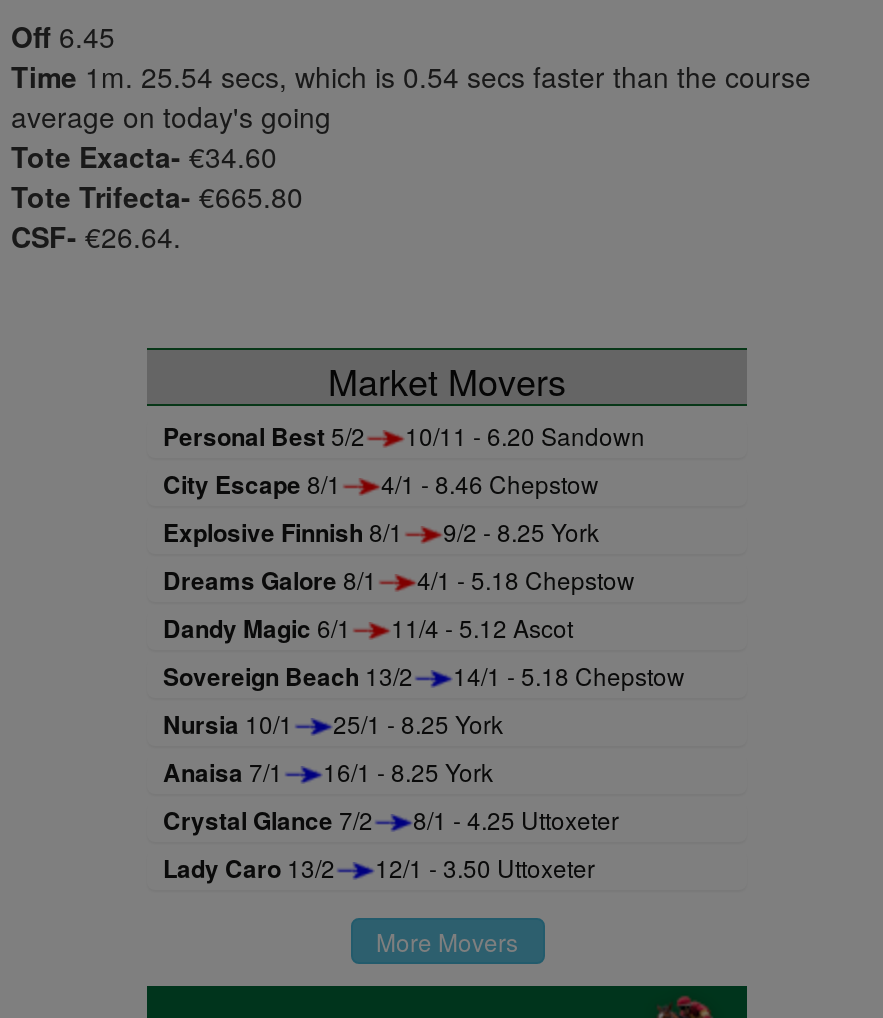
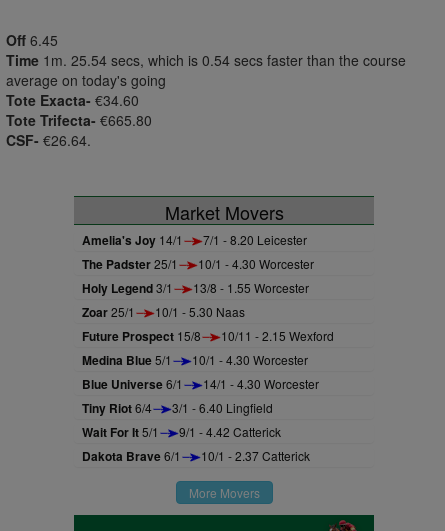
- Personal Best 5/2
- 10/11 - 6.20 Sandown
- City Escape 8/1
- 4/1 - 8.46 Chepstow
- Explosive Finnish 8/1
- 9/2 - 8.25 York
- Dreams Galore 8/1
- 4/1 - 5.18 Chepstow
- Dandy Magic 6/1
- 11/4 - 5.12 Ascot
- Sovereign Beach 13/2
- 14/1 - 5.18 Chepstow
- Nursia 10/1
- 25/1 - 8.25 York
- Anaisa 7/1
- 16/1 - 8.25 York
- Crystal Glance 7/2
- 8/1 - 4.25 Uttoxeter
- Lady Caro 13/2
- 12/1 - 3.50 Uttoxeter
+ Amelia's Joy 14/1
+ 7/1 - 8.20 Leicester
+ The Padster 25/1
+ 10/1 - 4.30 Worcester
+ Holy Legend 3/1
+ 13/8 - 1.55 Worcester
+ Zoar 25/1
+ 10/1 - 5.30 Naas
+ Future Prospect 15/8
+ 10/11 - 2.15 Wexford
+ Medina Blue 5/1
+ 10/1 - 4.30 Worcester
+ Blue Universe 6/1
+ 14/1 - 4.30 Worcester
+ Tiny Riot 6/4
+ 3/1 - 6.40 Lingfield
+ Wait For It 5/1
+ 9/1 - 4.42 Catterick
+ Dakota Brave 6/1
+ 10/1 - 2.37 Catterick
